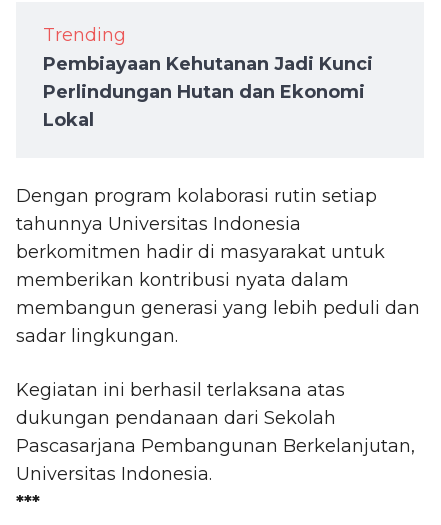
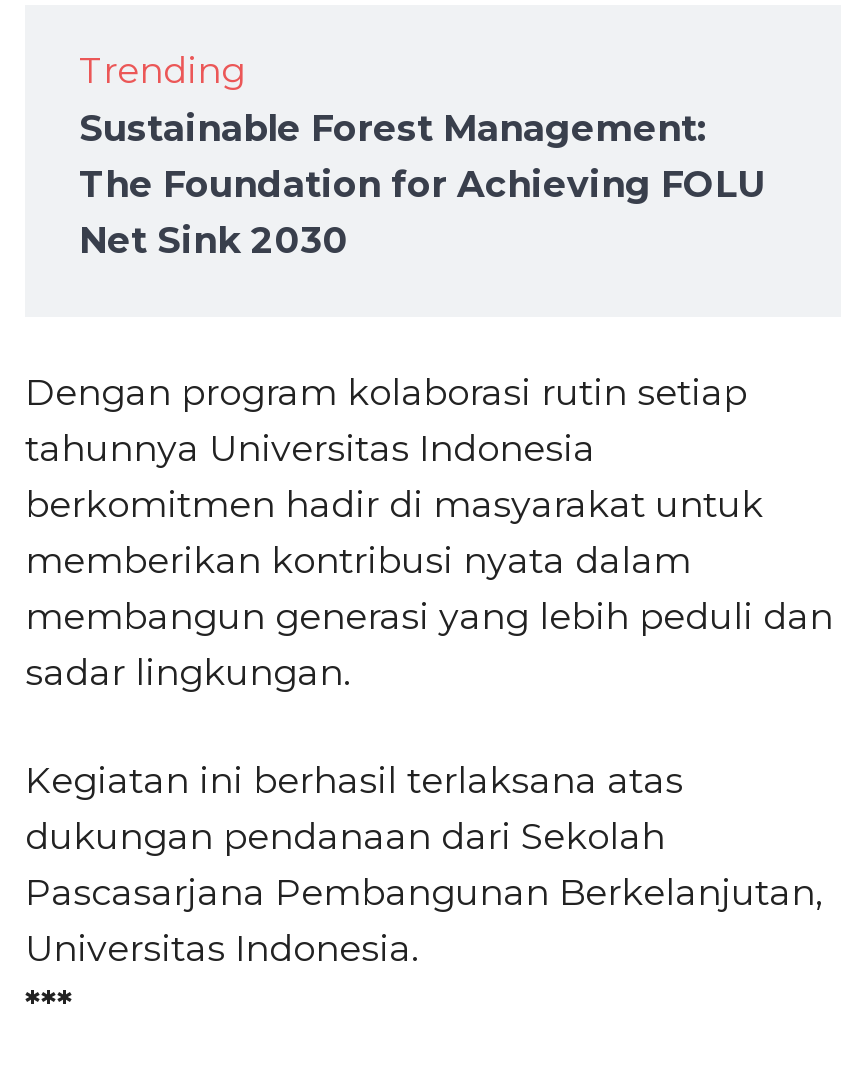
- Pembiayaan Kehutanan Jadi Kunci
- Perlindungan Hutan dan Ekonomi
- Lokal
+ Sustainable Forest Management:
+ The Foundation for Achieving FOLU
+ Net Sink 2030
